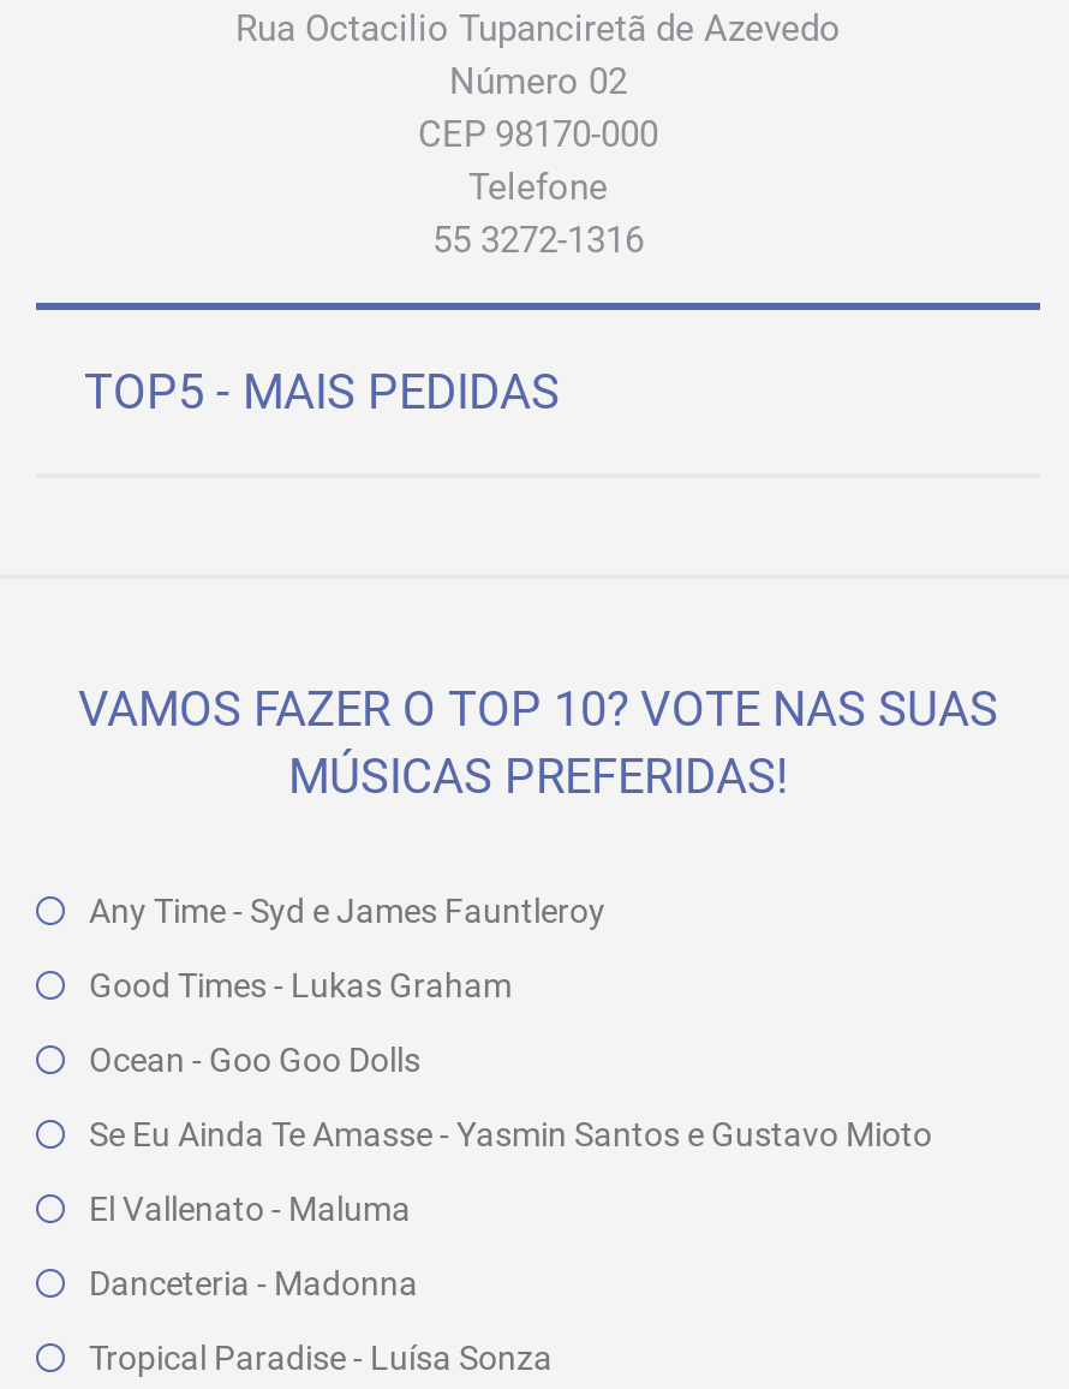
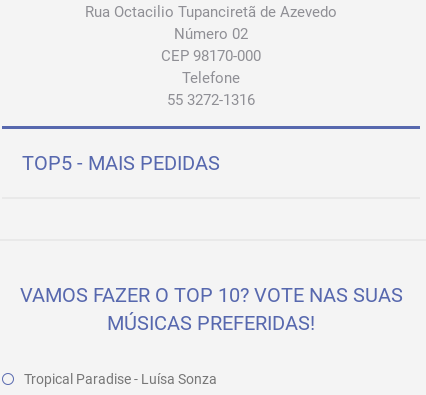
- Any Time - Syd e James Fauntleroy
- Good Times - Lukas Graham
- Ocean - Goo Goo Dolls
- Se Eu Ainda Te Amasse - Yasmin Santos e Gustavo Mioto
- El Vallenato - Maluma
- Danceteria - Madonna
